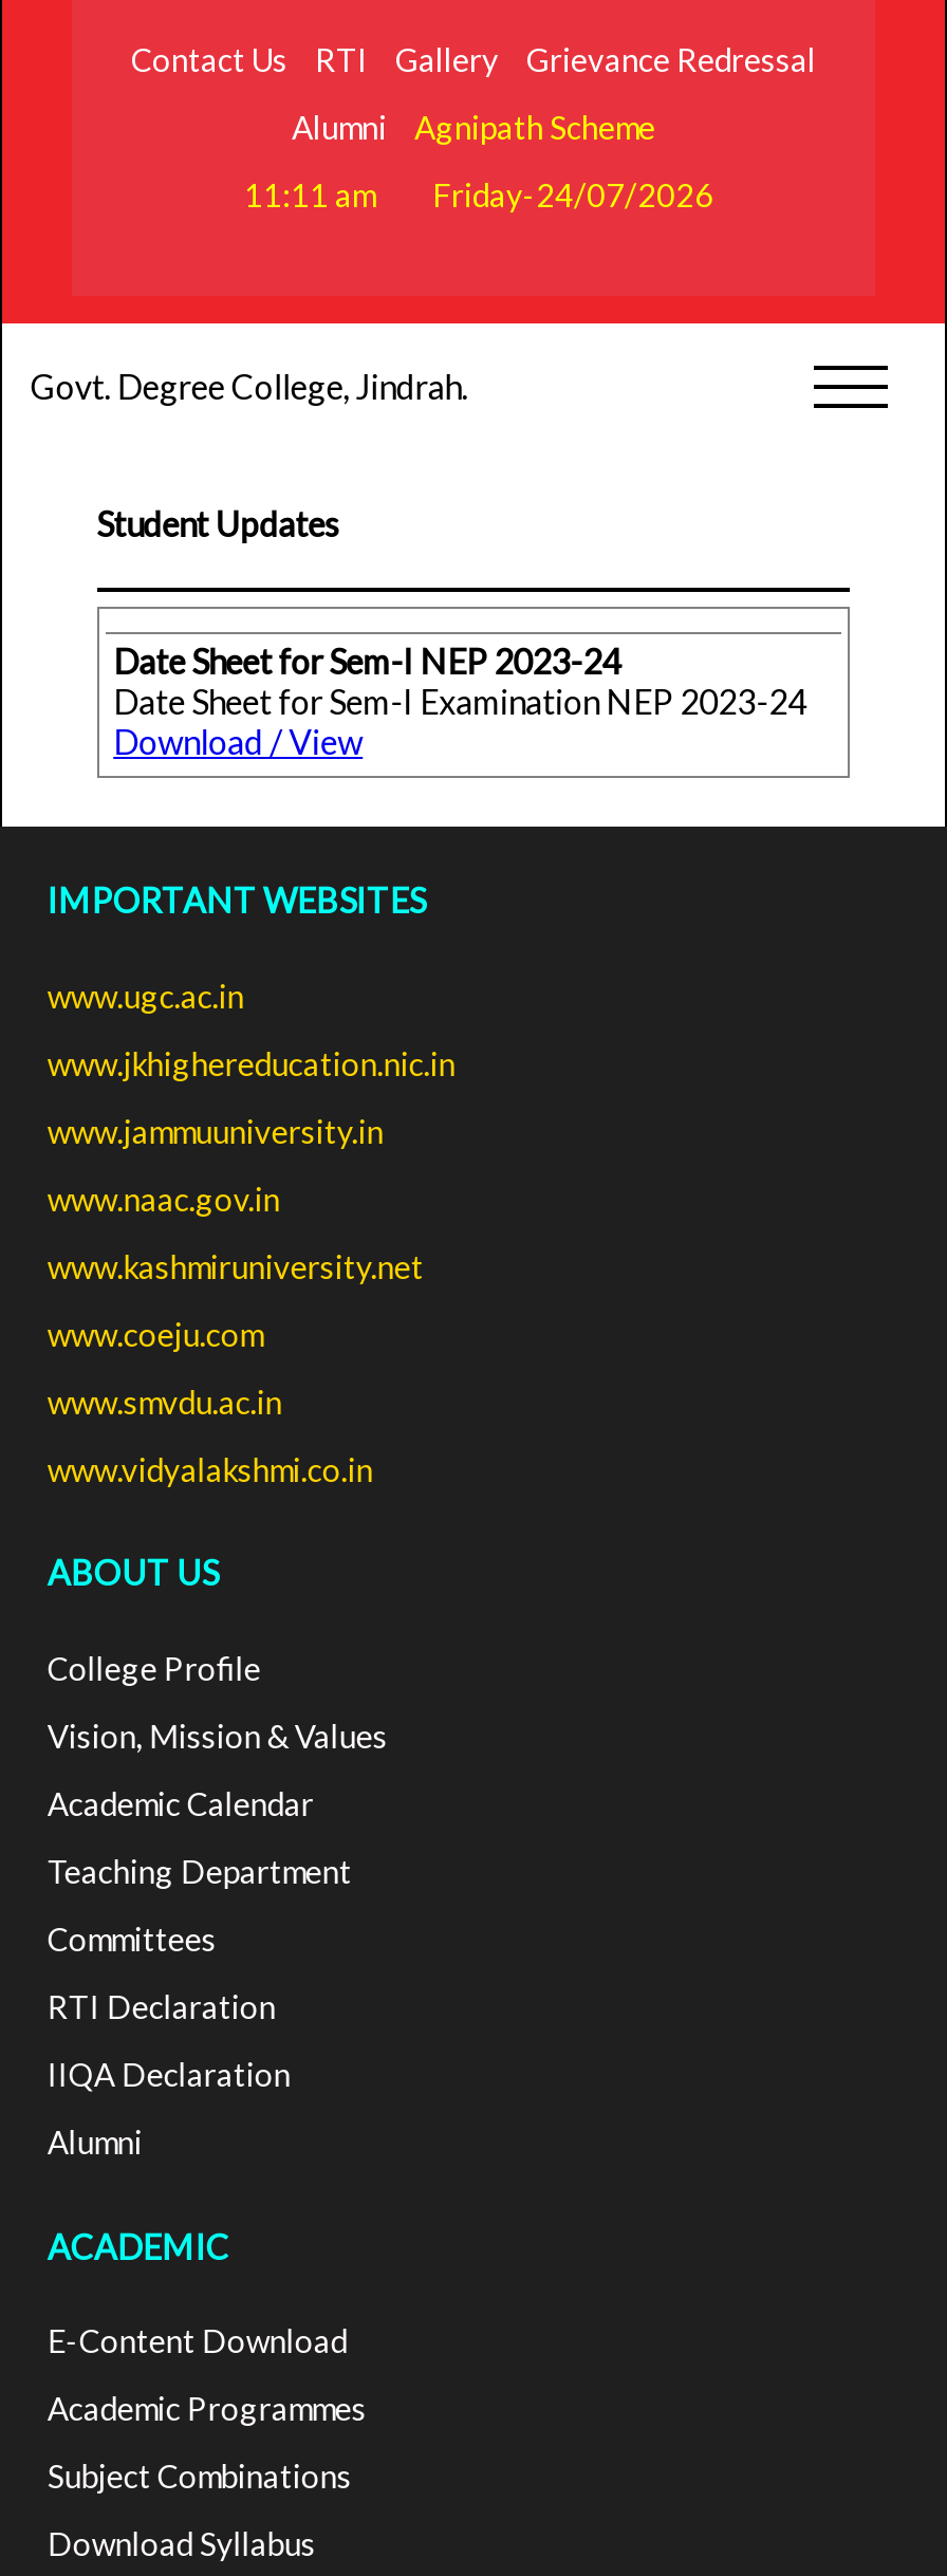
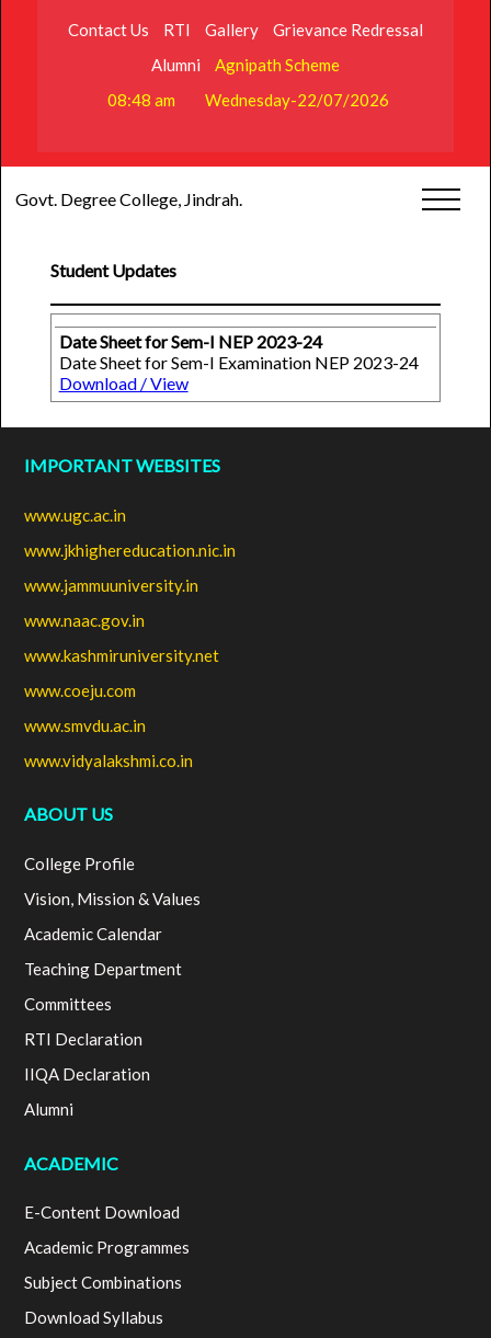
- 11:11 am
- Friday-24/07/2026
+ 08:48 am
+ Wednesday-22/07/2026
